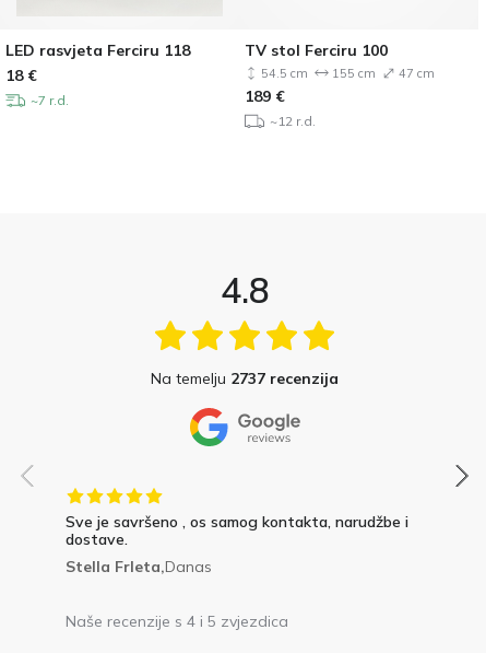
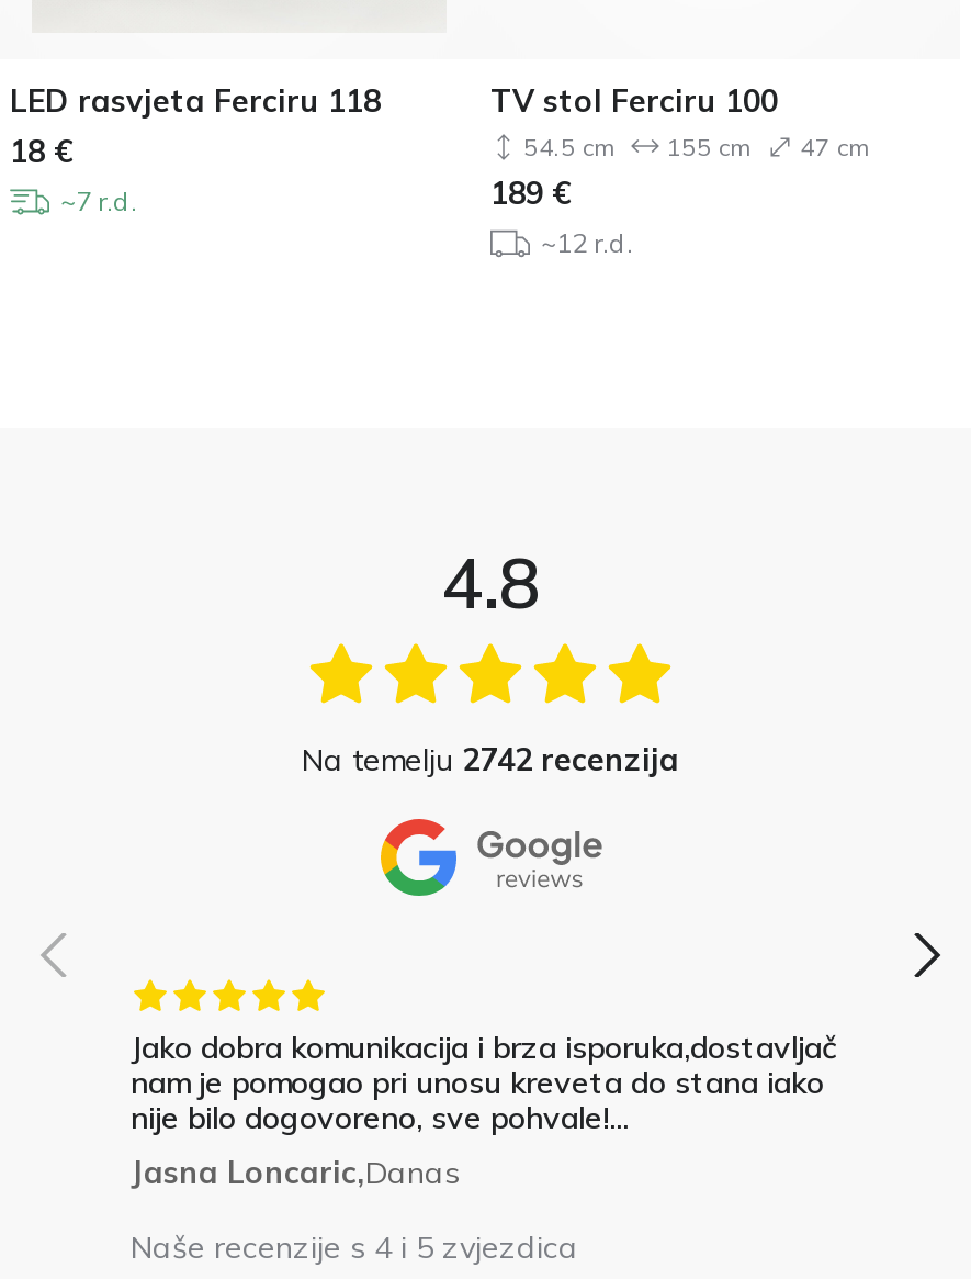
- Na temelju 2737 recenzija
+ Na temelju 2742 recenzija

- Sve je savršeno , os samog kontakta, narudžbe i
- dostave.
- Stella Frleta, Danas
+ Jako dobra komunikacija i brza isporuka,dostavljač
+ nam je pomogao pri unosu kreveta do stana iako
+ nije bilo dogovoreno, sve pohvale!...
+ Jasna Loncaric,Danas
